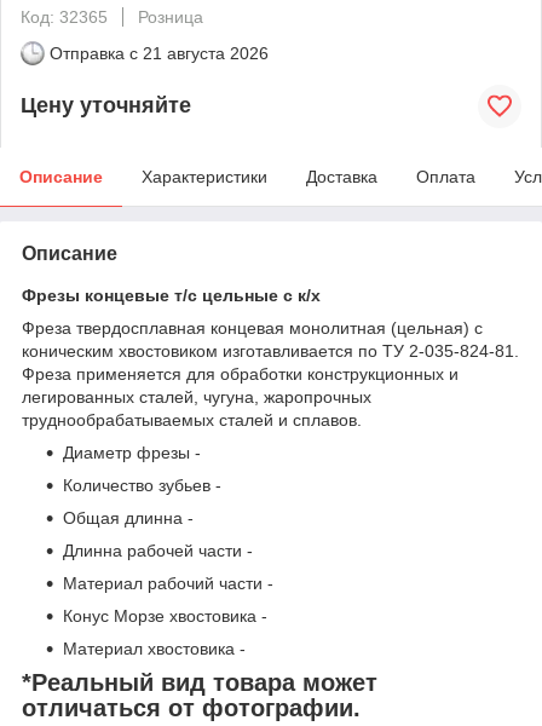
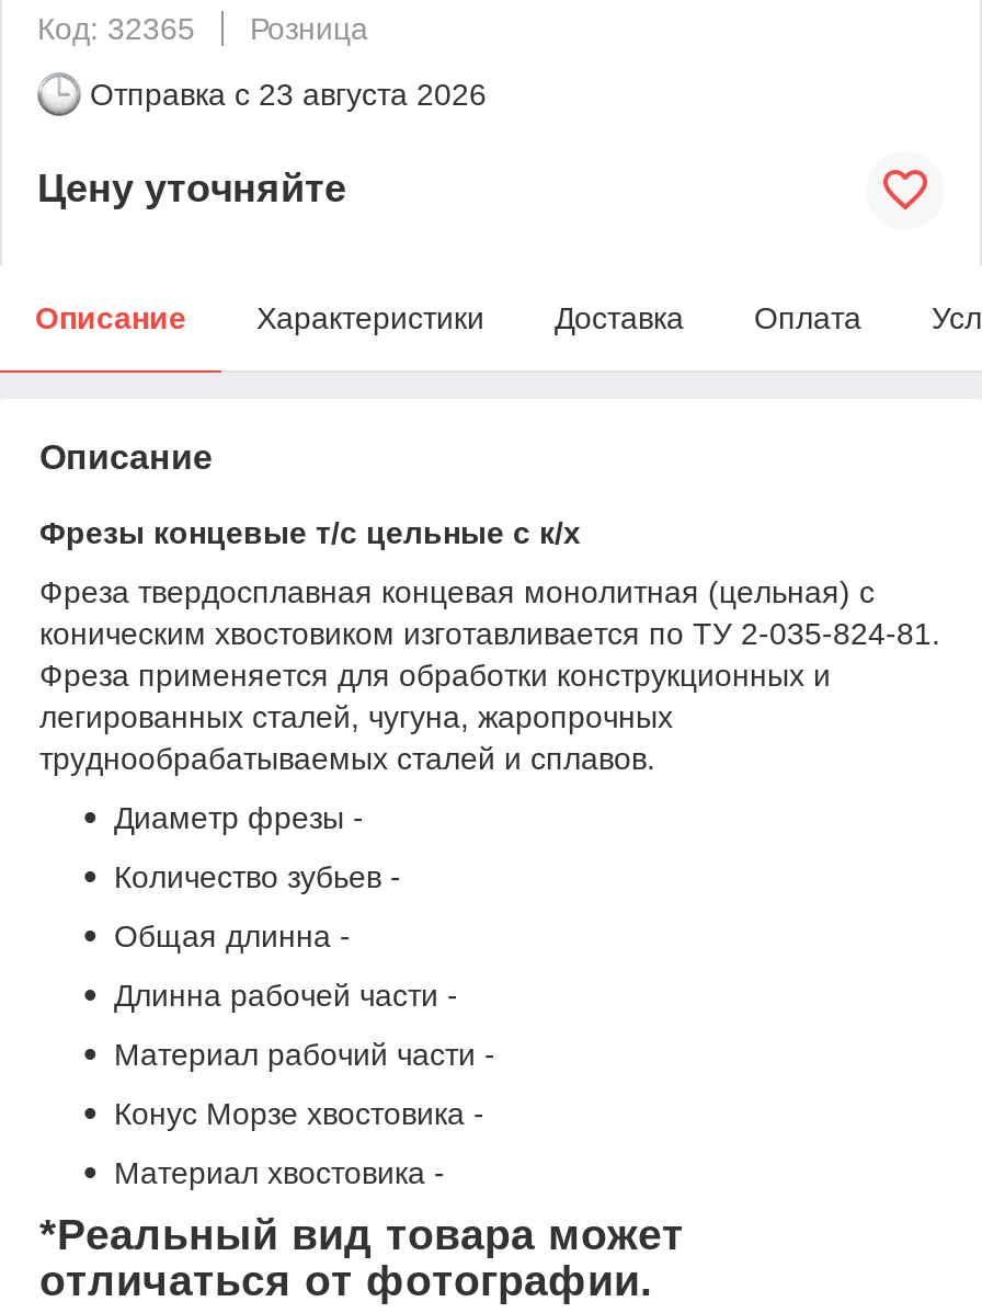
- Отправка с 21 августа 2026
+ Отправка с 23 августа 2026
